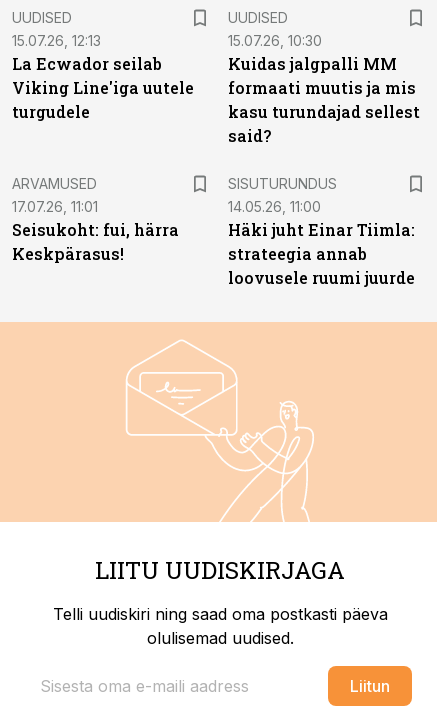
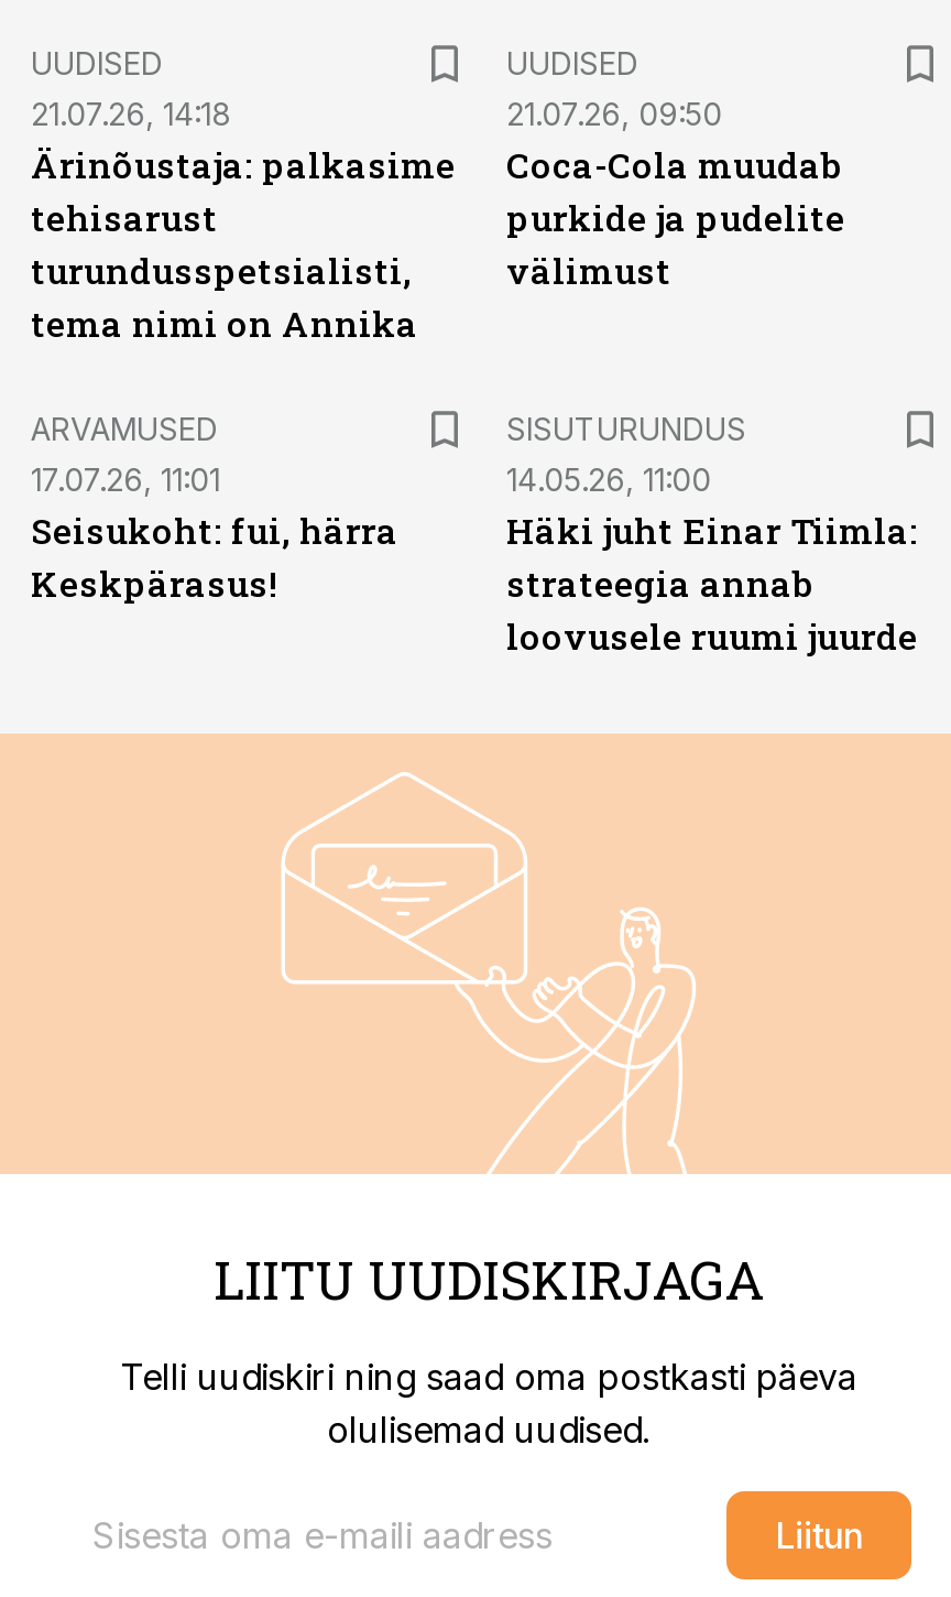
- 15.07.26, 12:13
- La Ecwador seilab
- Viking Line'iga uutele
- turgudele
+ 21.07.26, 14:18
+ Ärinõustaja: palkasime
+ tehisarust
+ turundusspetsialisti,
+ tema nimi on Annika

- 15.07.26, 10:30
- Kuidas jalgpalli MM
- formaati muutis ja mis
- kasu turundajad sellest
- said?
+ 21.07.26, 09:50
+ Coca-Cola muudab
+ purkide ja pudelite
+ välimust
